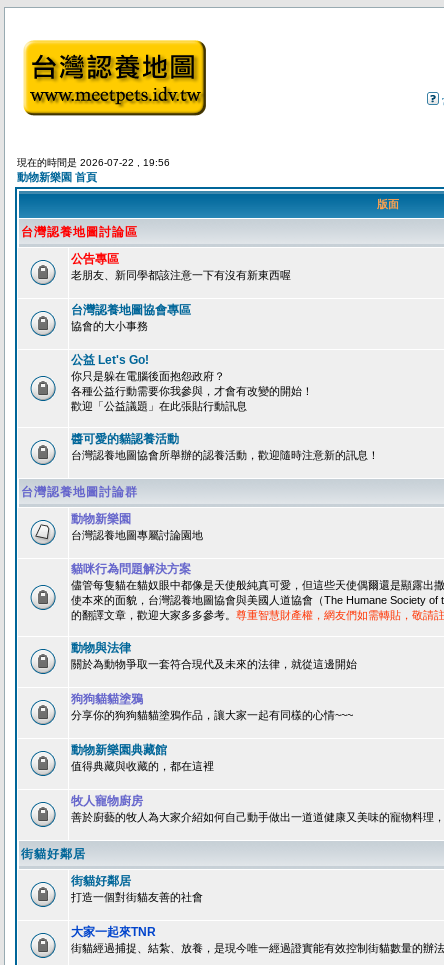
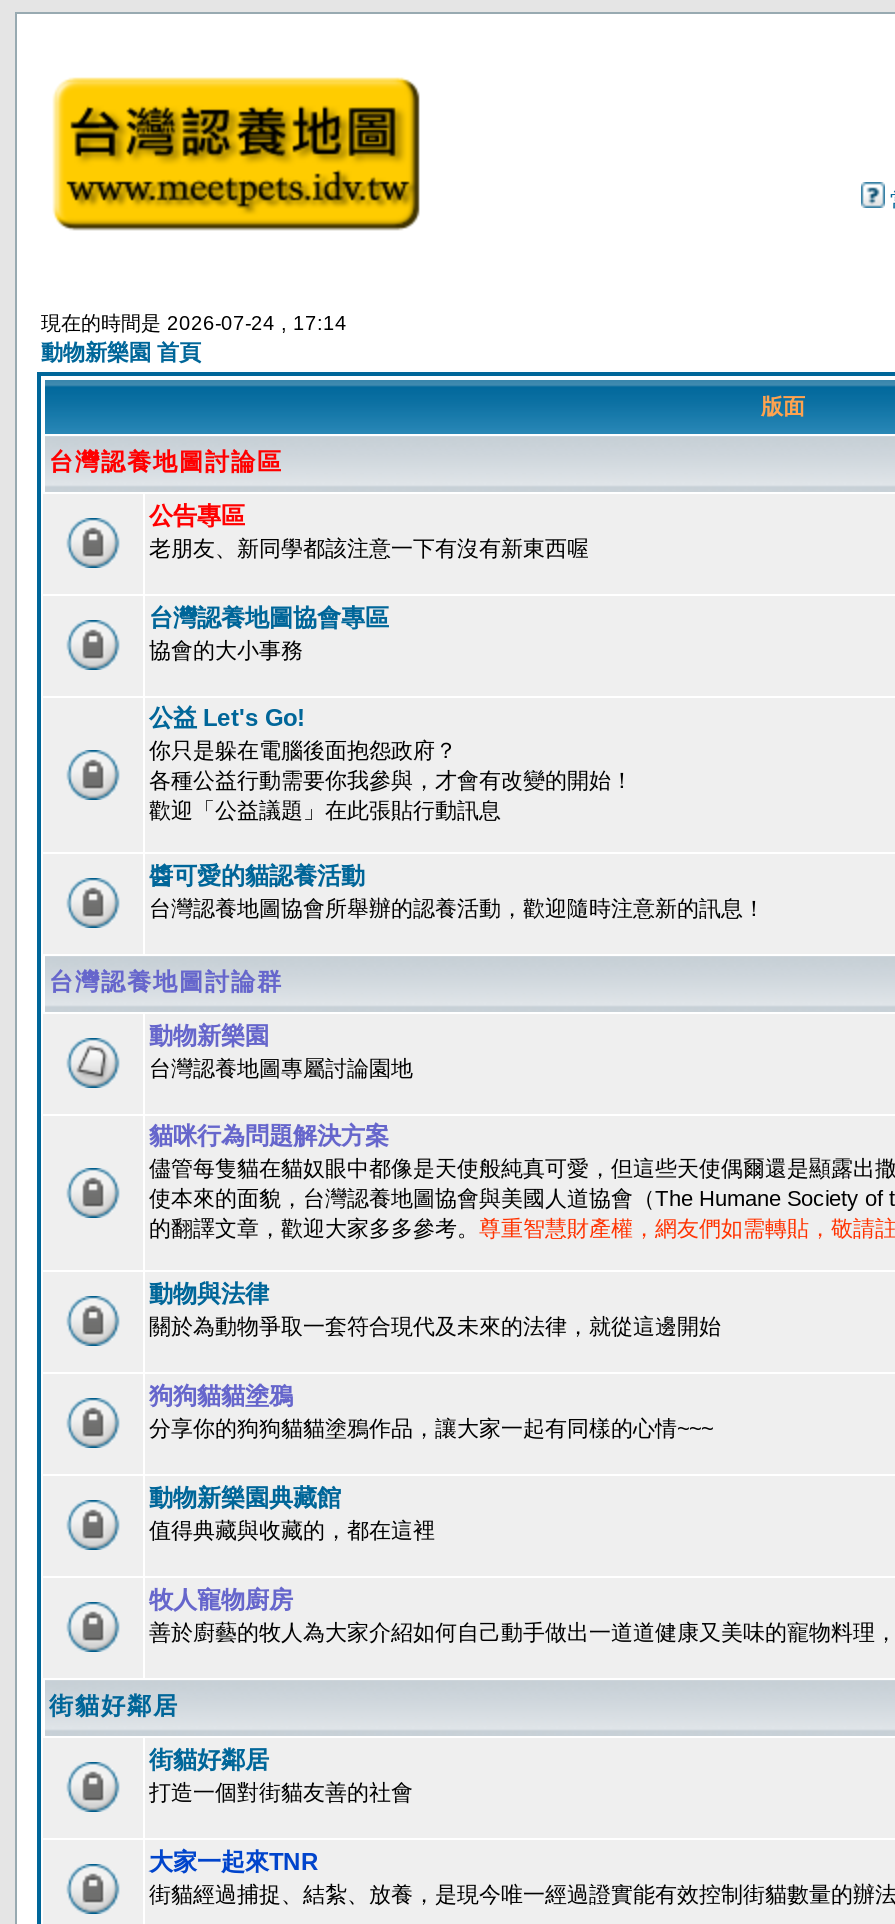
- 現在的時間是 2026-07-22 , 19:56
+ 現在的時間是 2026-07-24 , 17:14
